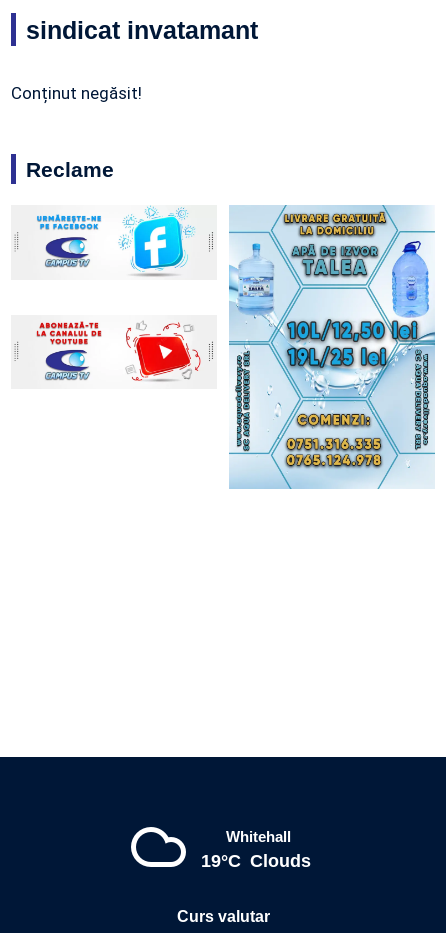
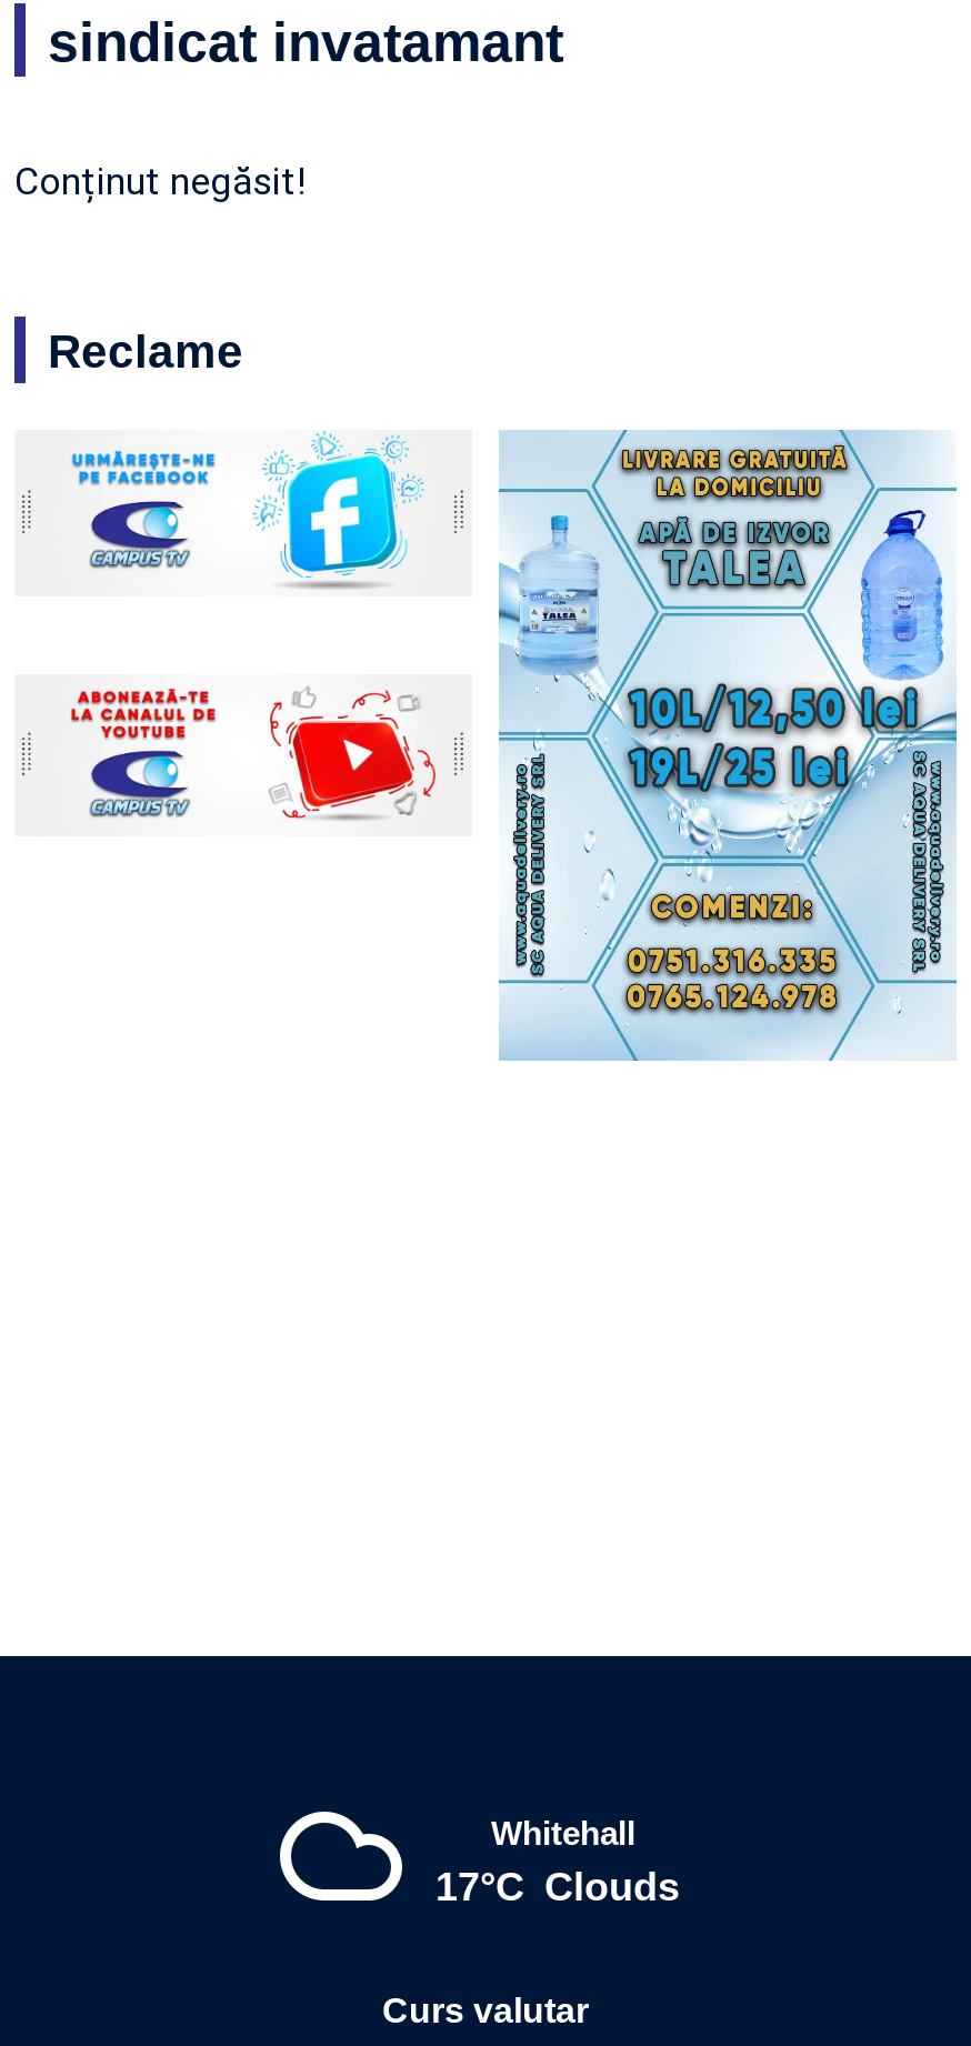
- 19°C Clouds
+ 17°C Clouds
